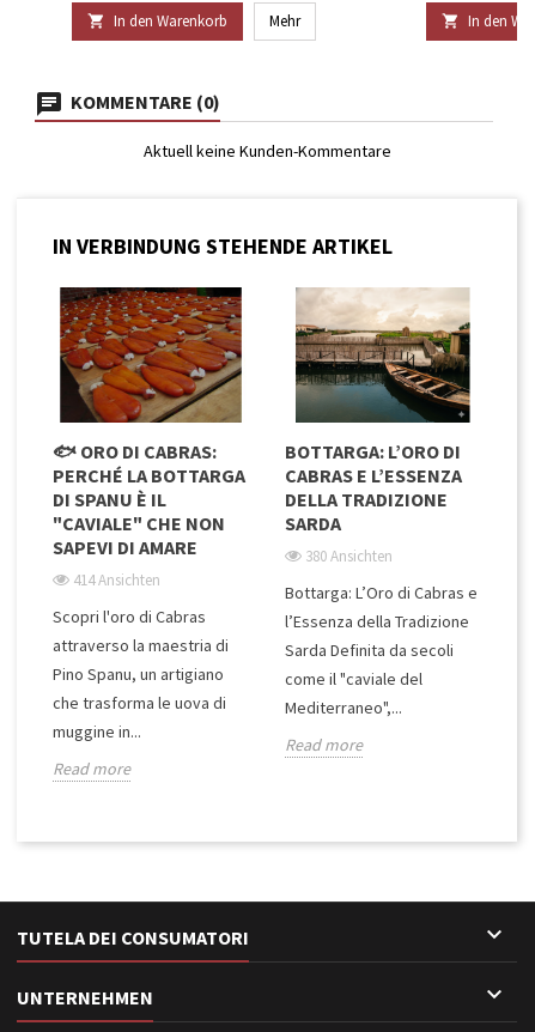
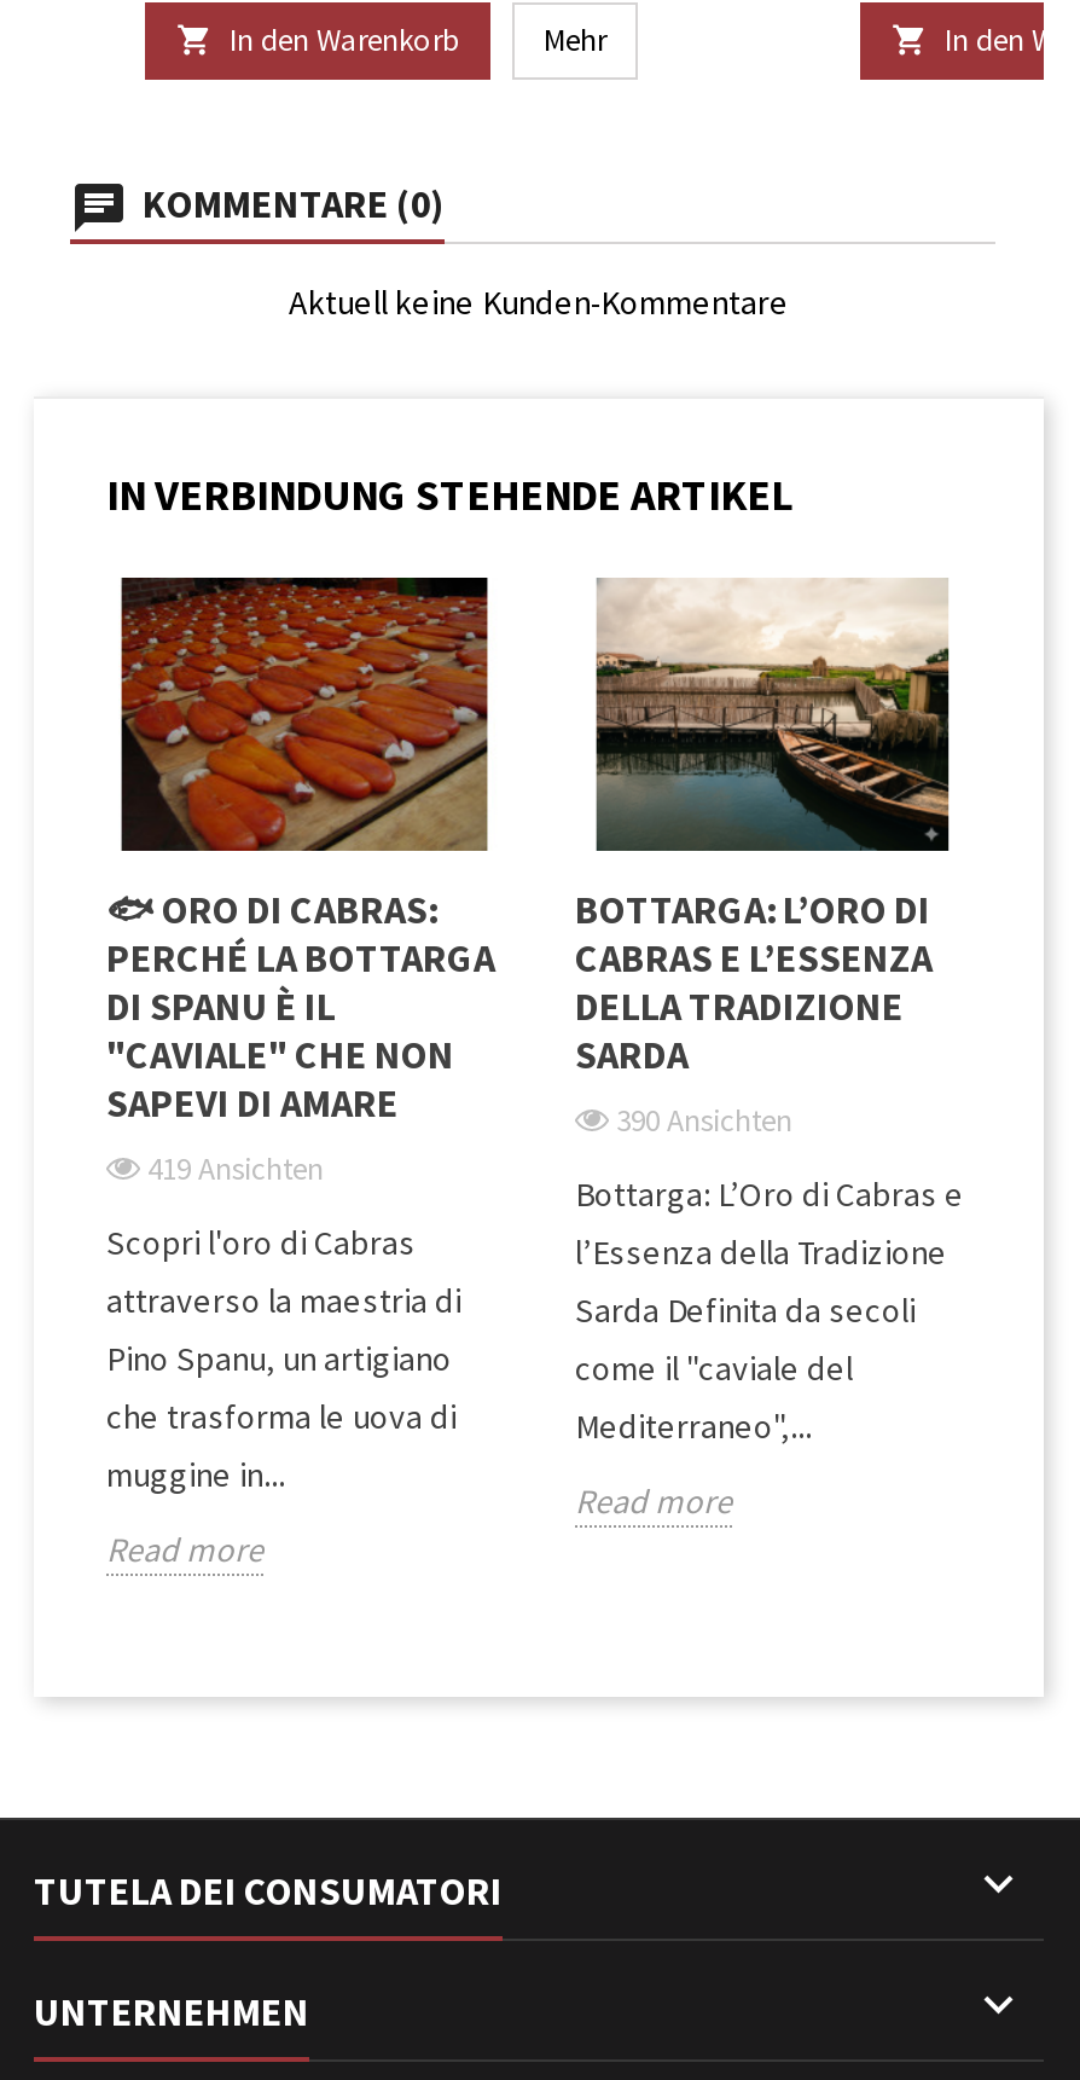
- 380 Ansichten
+ 390 Ansichten

- 414 Ansichten
+ 419 Ansichten
